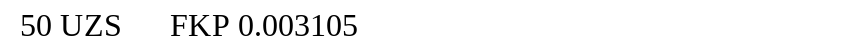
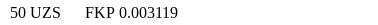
- 50 UZS FKP 0.003105
+ 50 UZS FKP 0.003119
